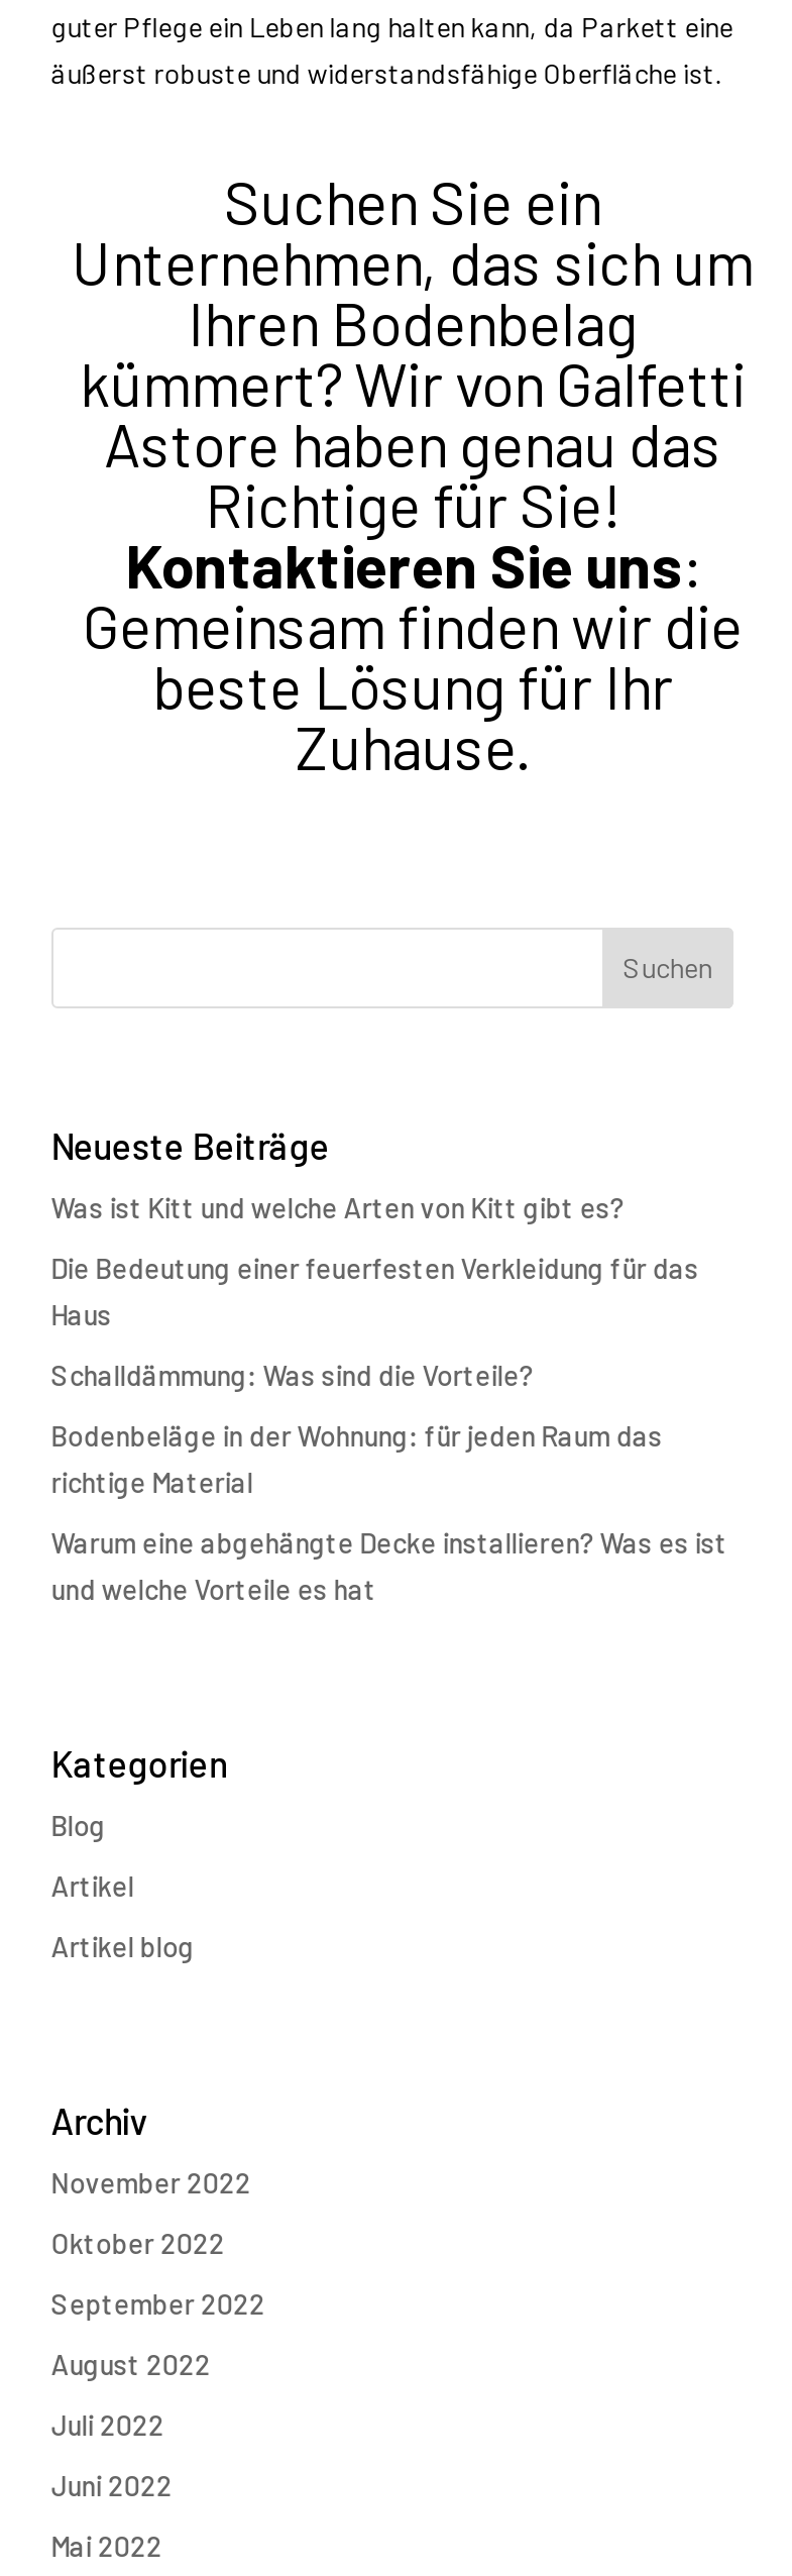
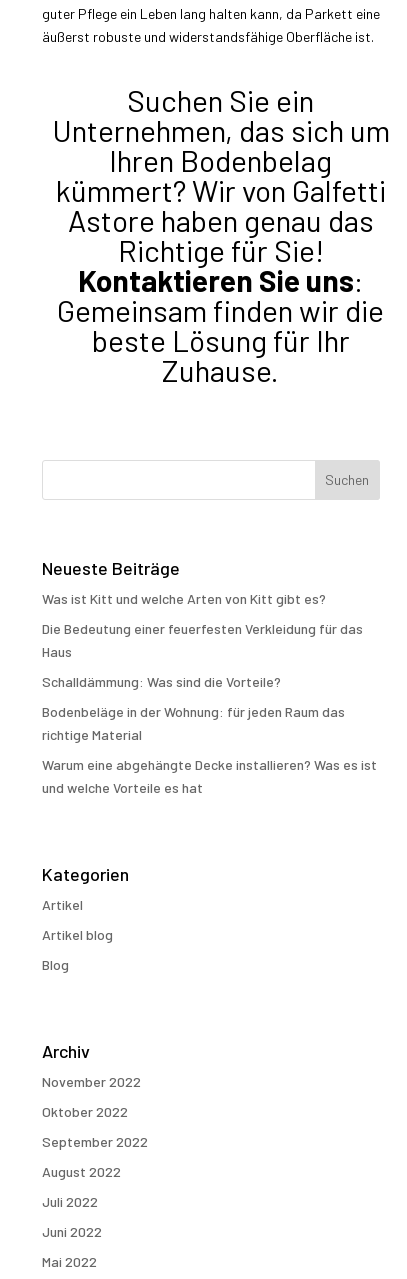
moved down: Blog

moved up: Artikel | Artikel blog
